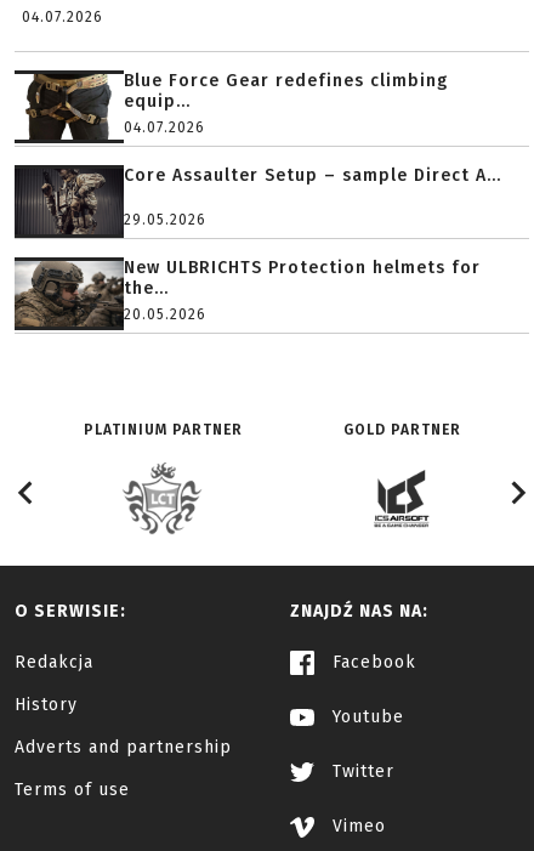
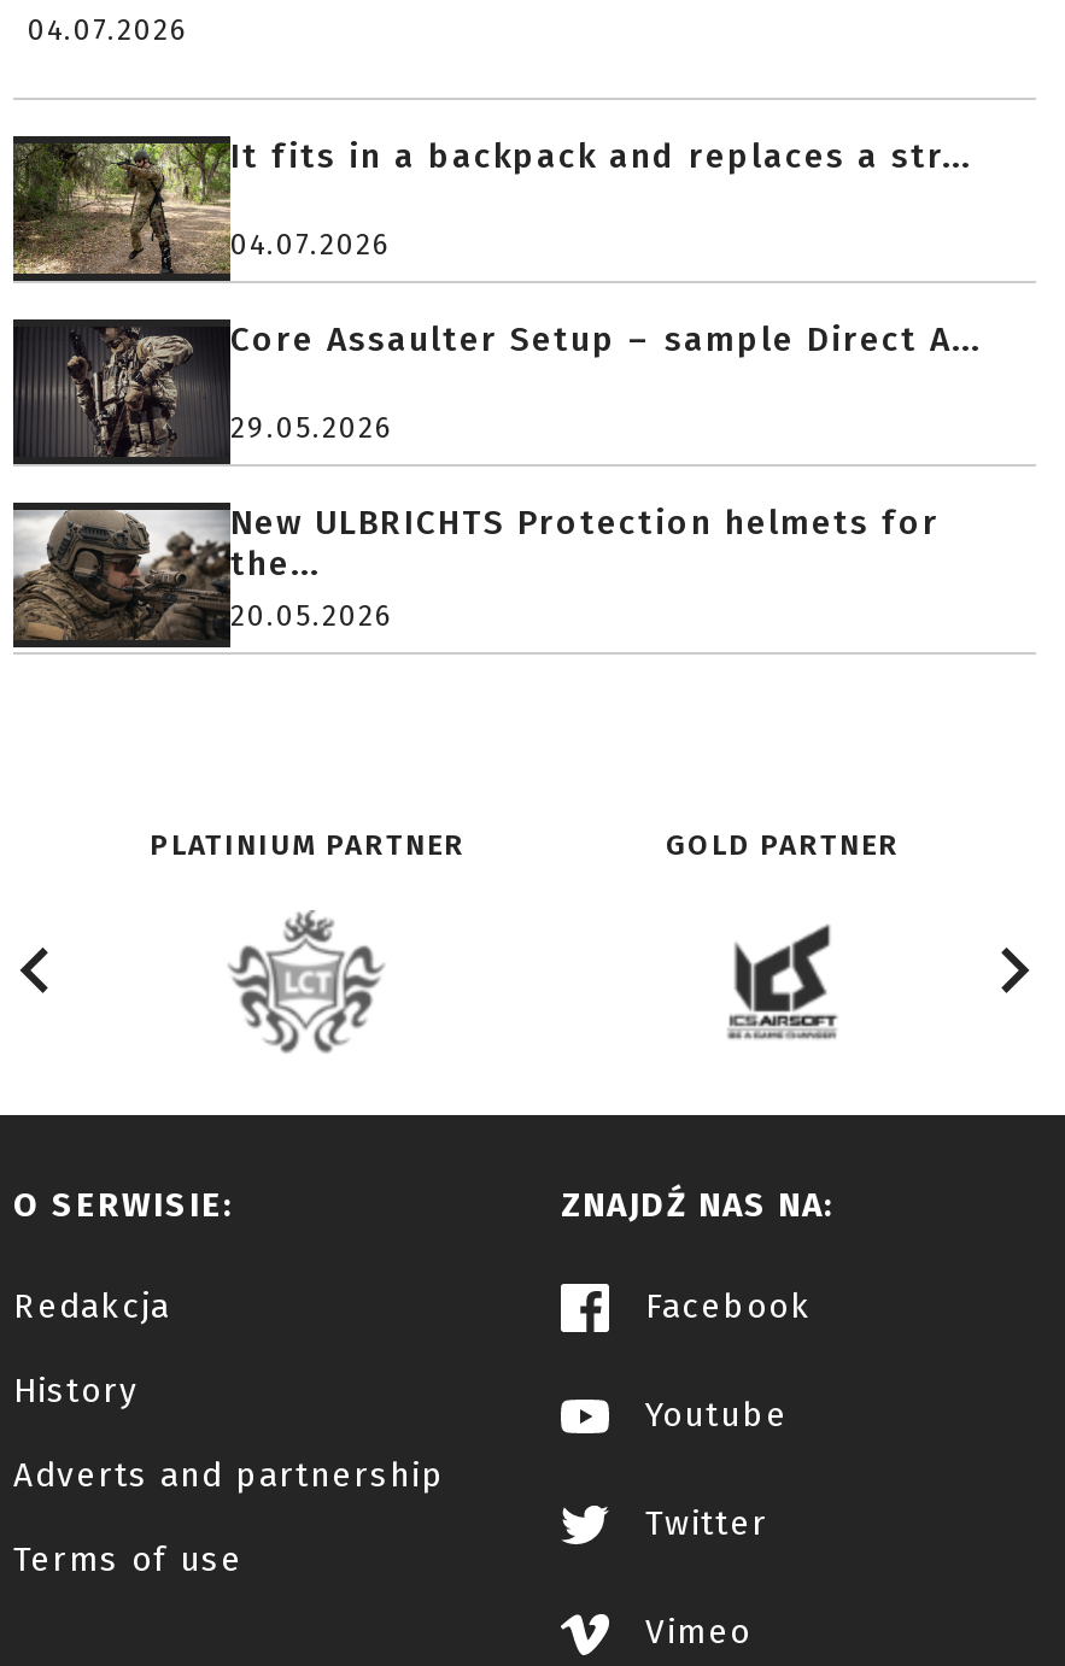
- [image]
- Blue Force Gear redefines climbing
- equip...
+ [image]
+ It fits in a backpack and replaces a str...
